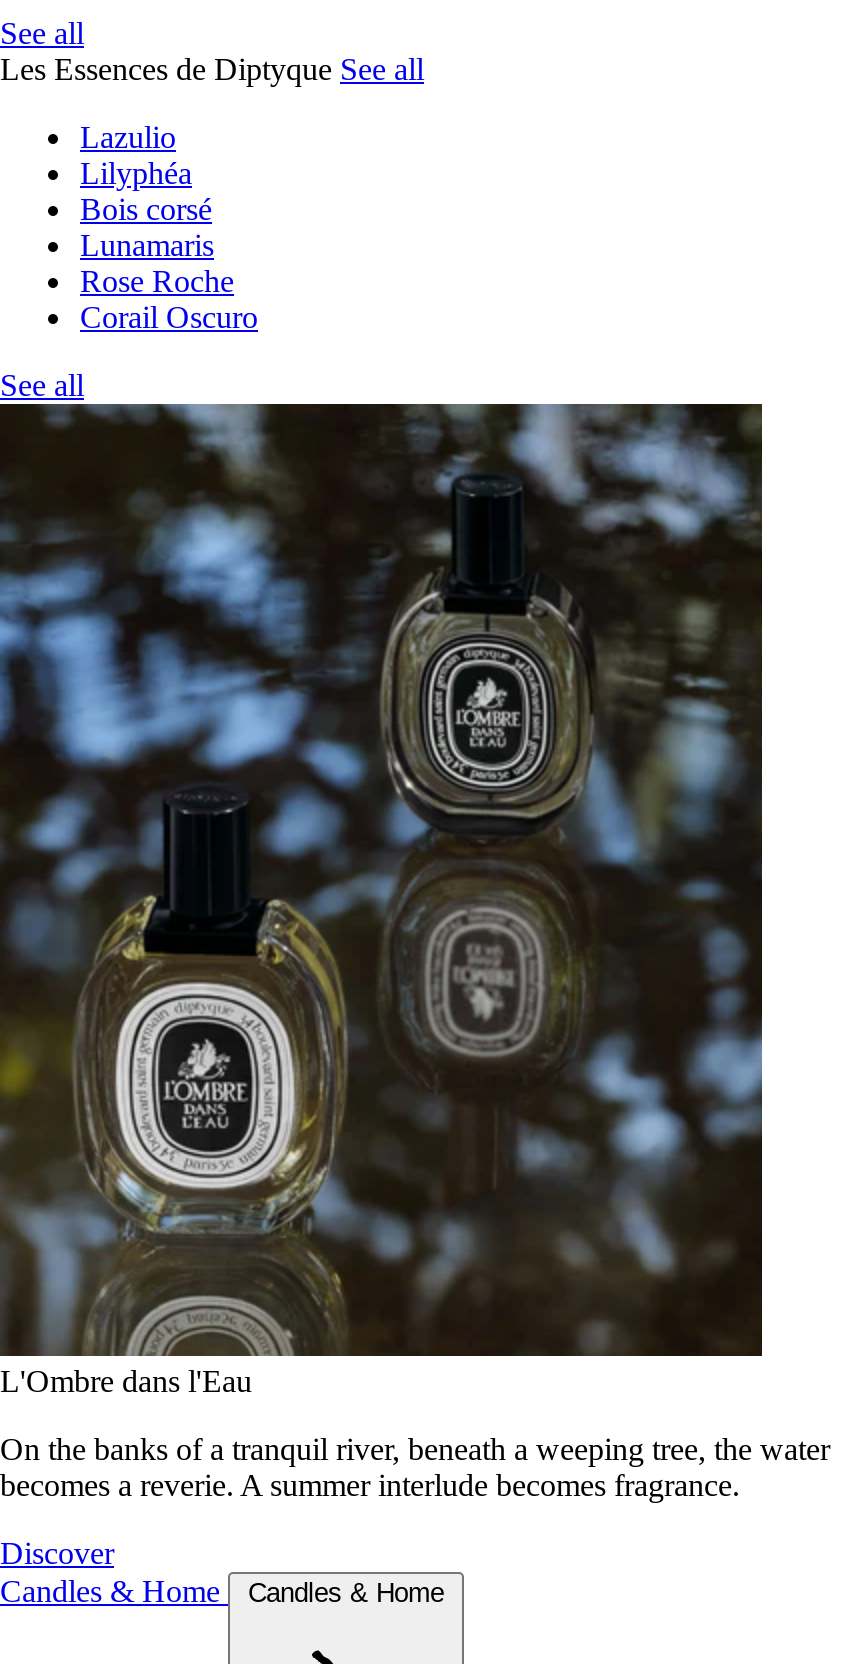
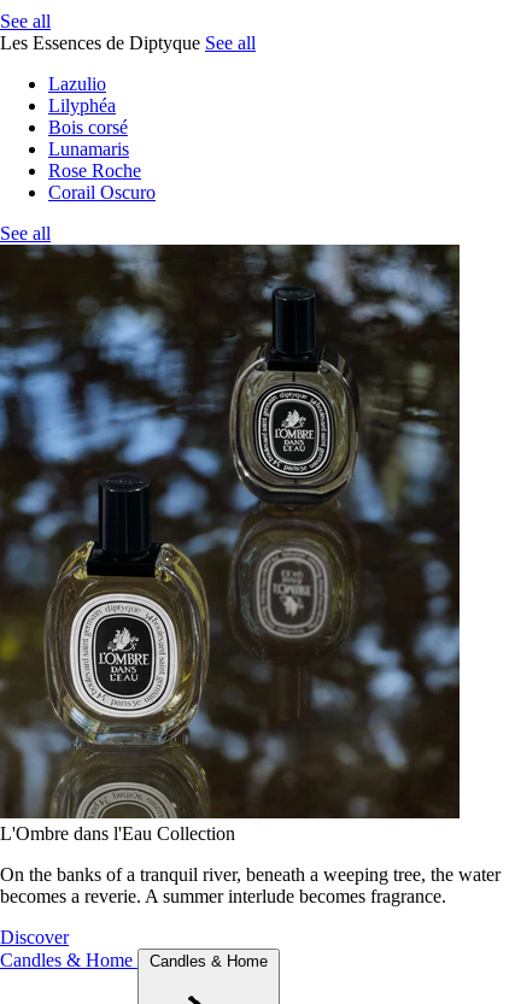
- L'Ombre dans l'Eau
+ L'Ombre dans l'Eau Collection
